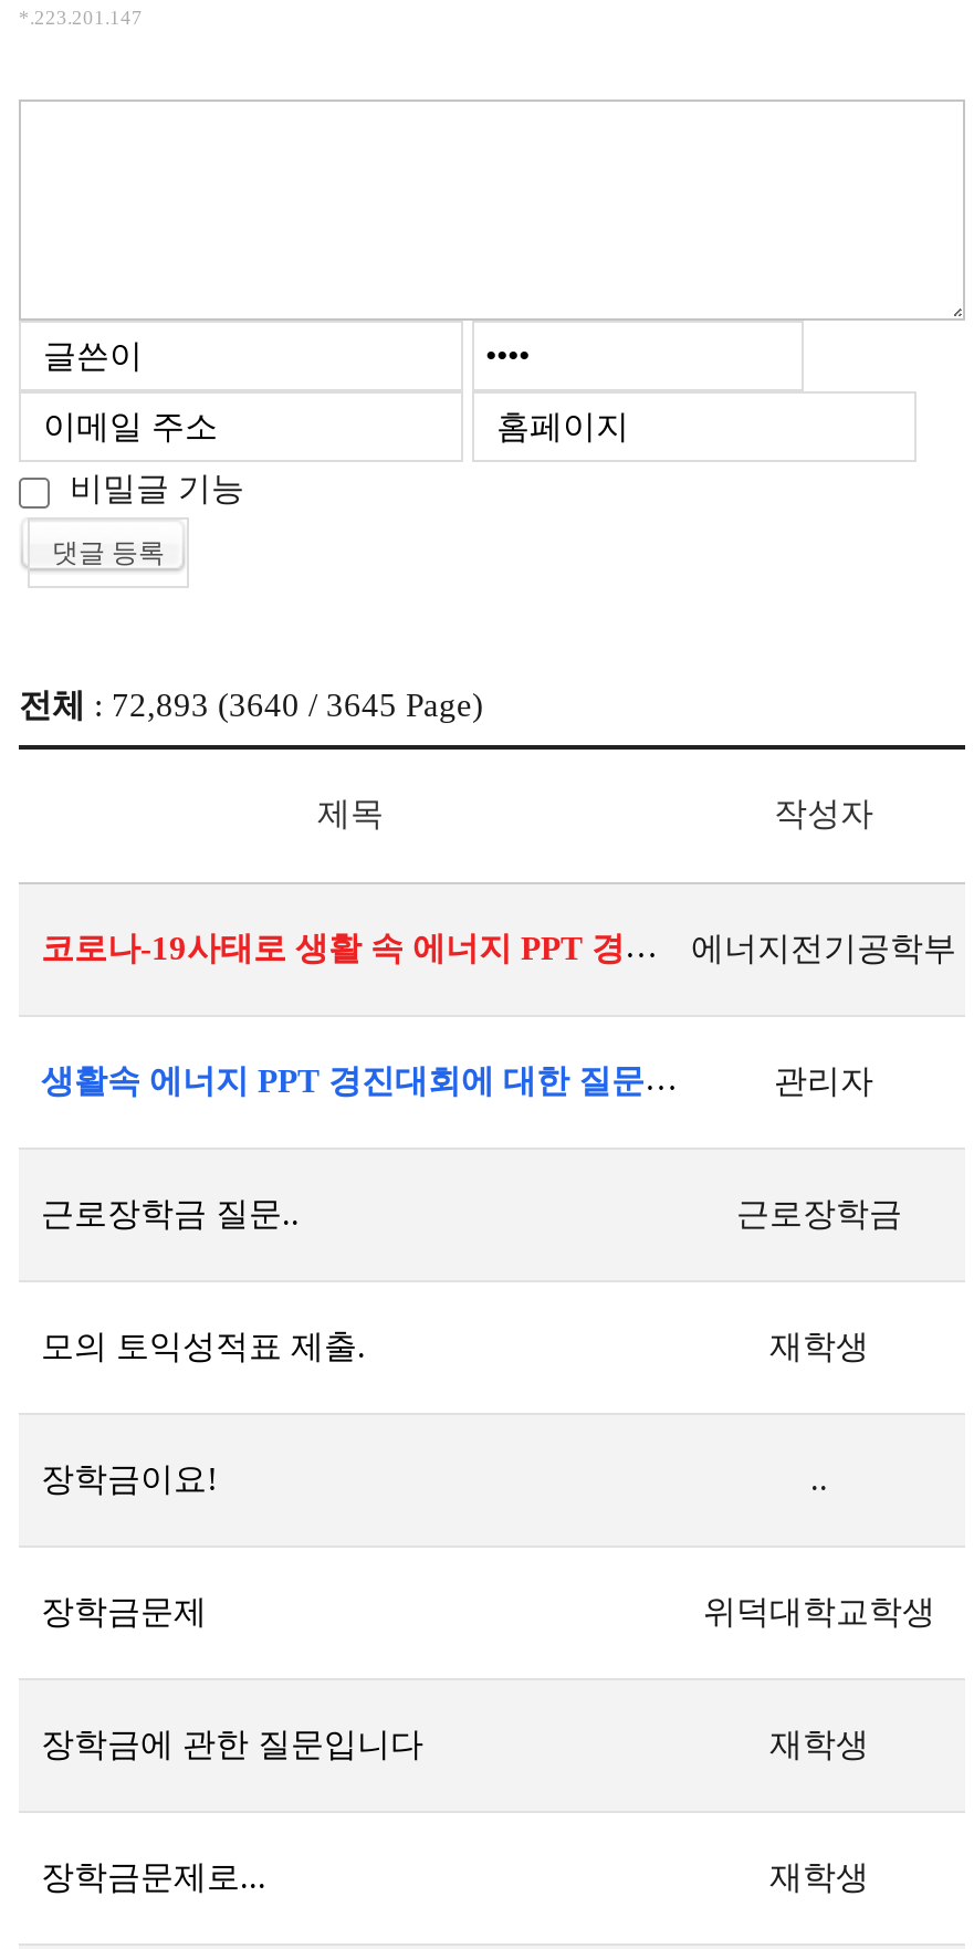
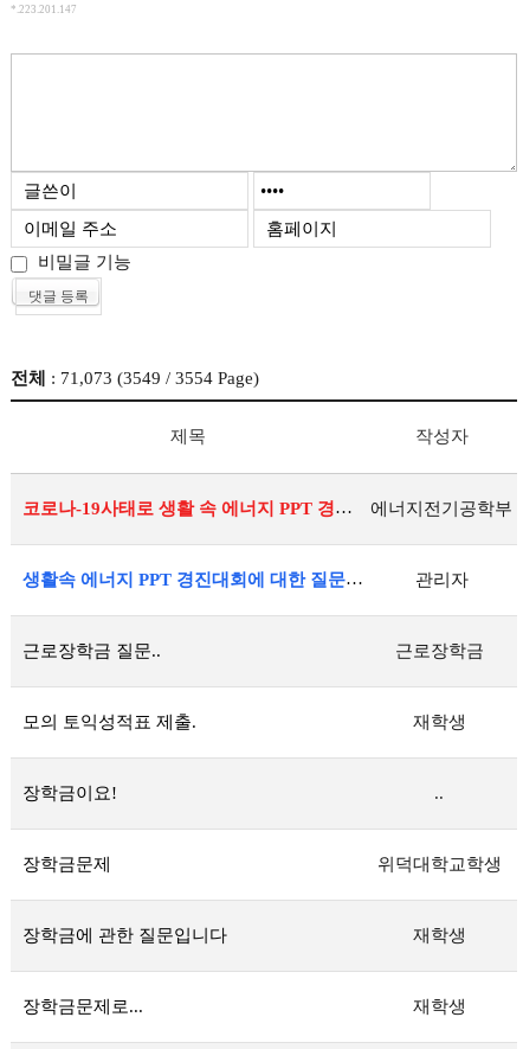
- 전체: 72,893 (3640 / 3645 Page)
+ 전체: 71,073 (3549 / 3554 Page)
